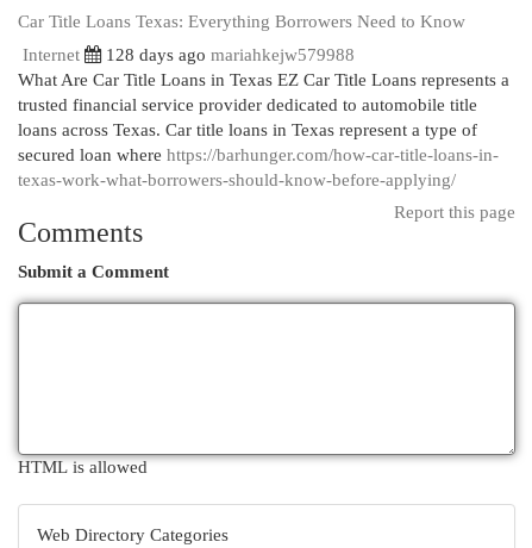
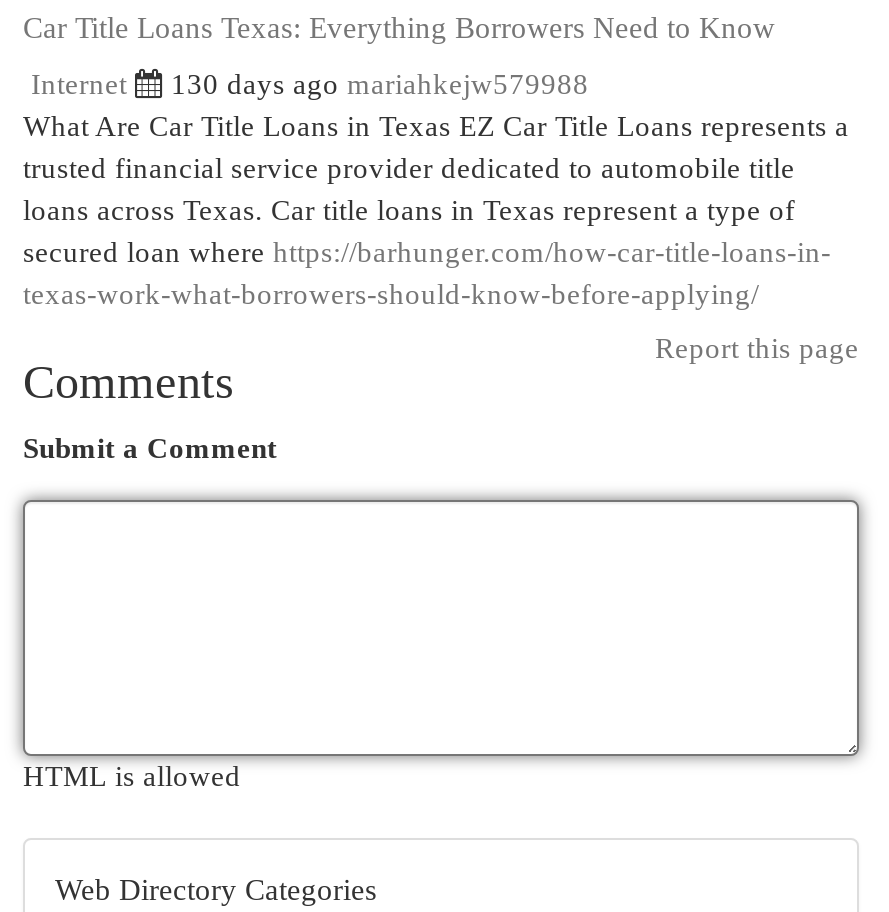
- 128 days ago mariahkejw579988
+ 130 days ago mariahkejw579988
